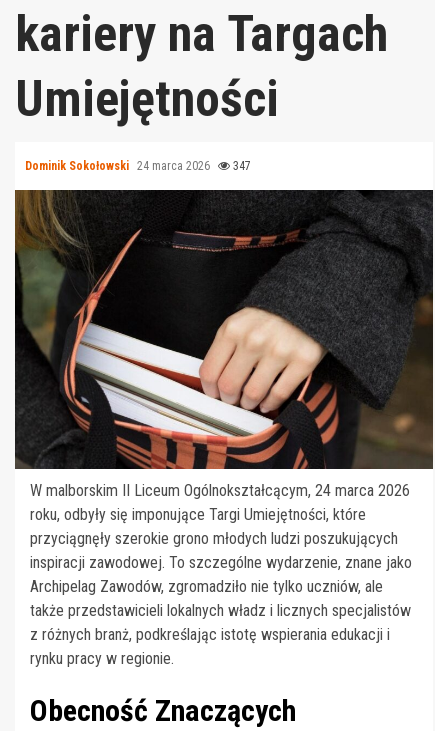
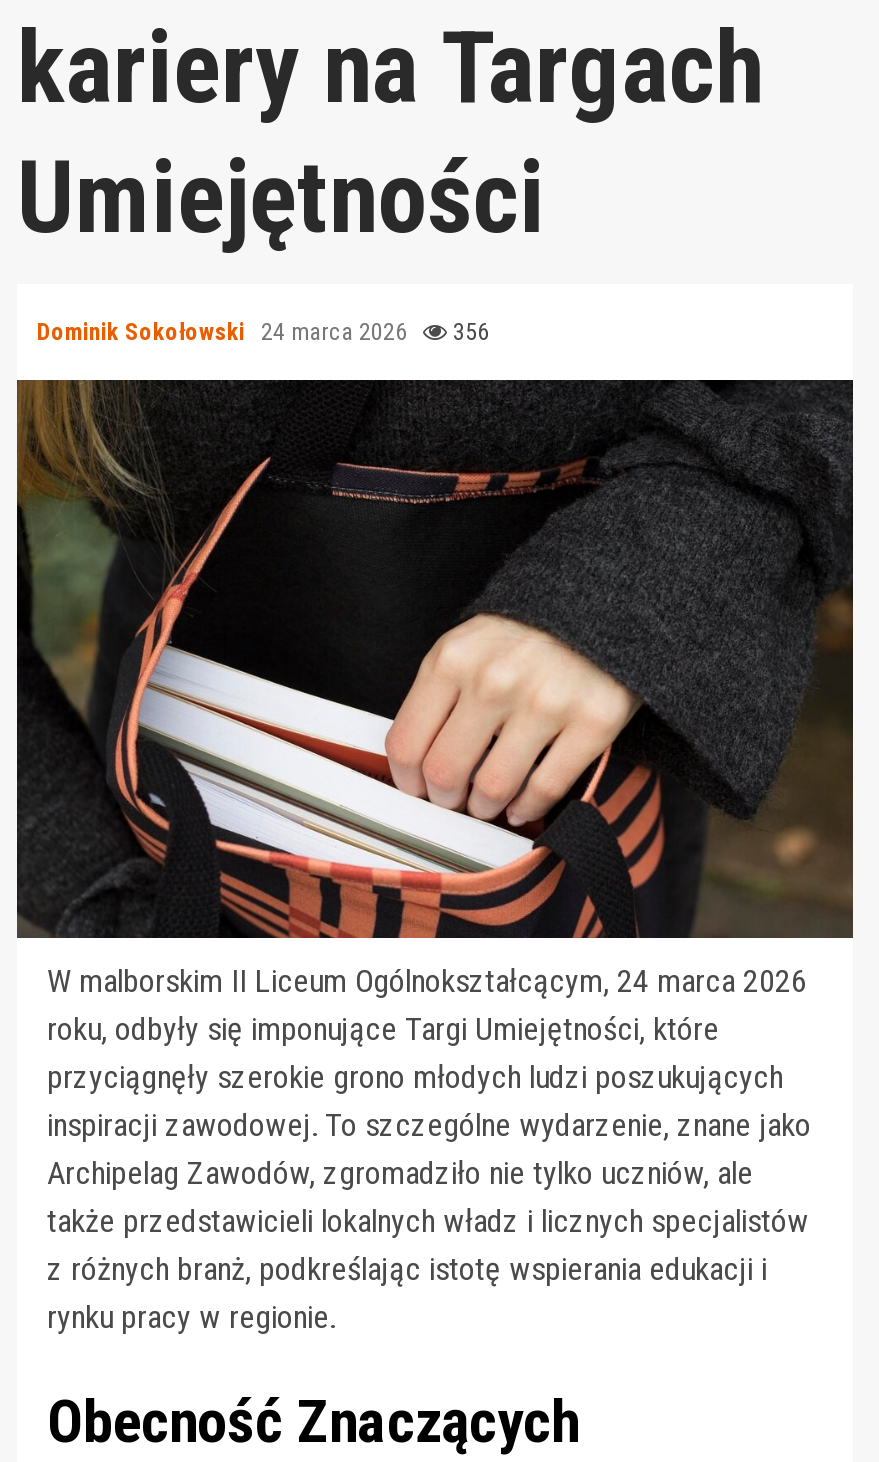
- Dominik Sokołowski 24 marca 2026 347
+ Dominik Sokołowski 24 marca 2026 356
